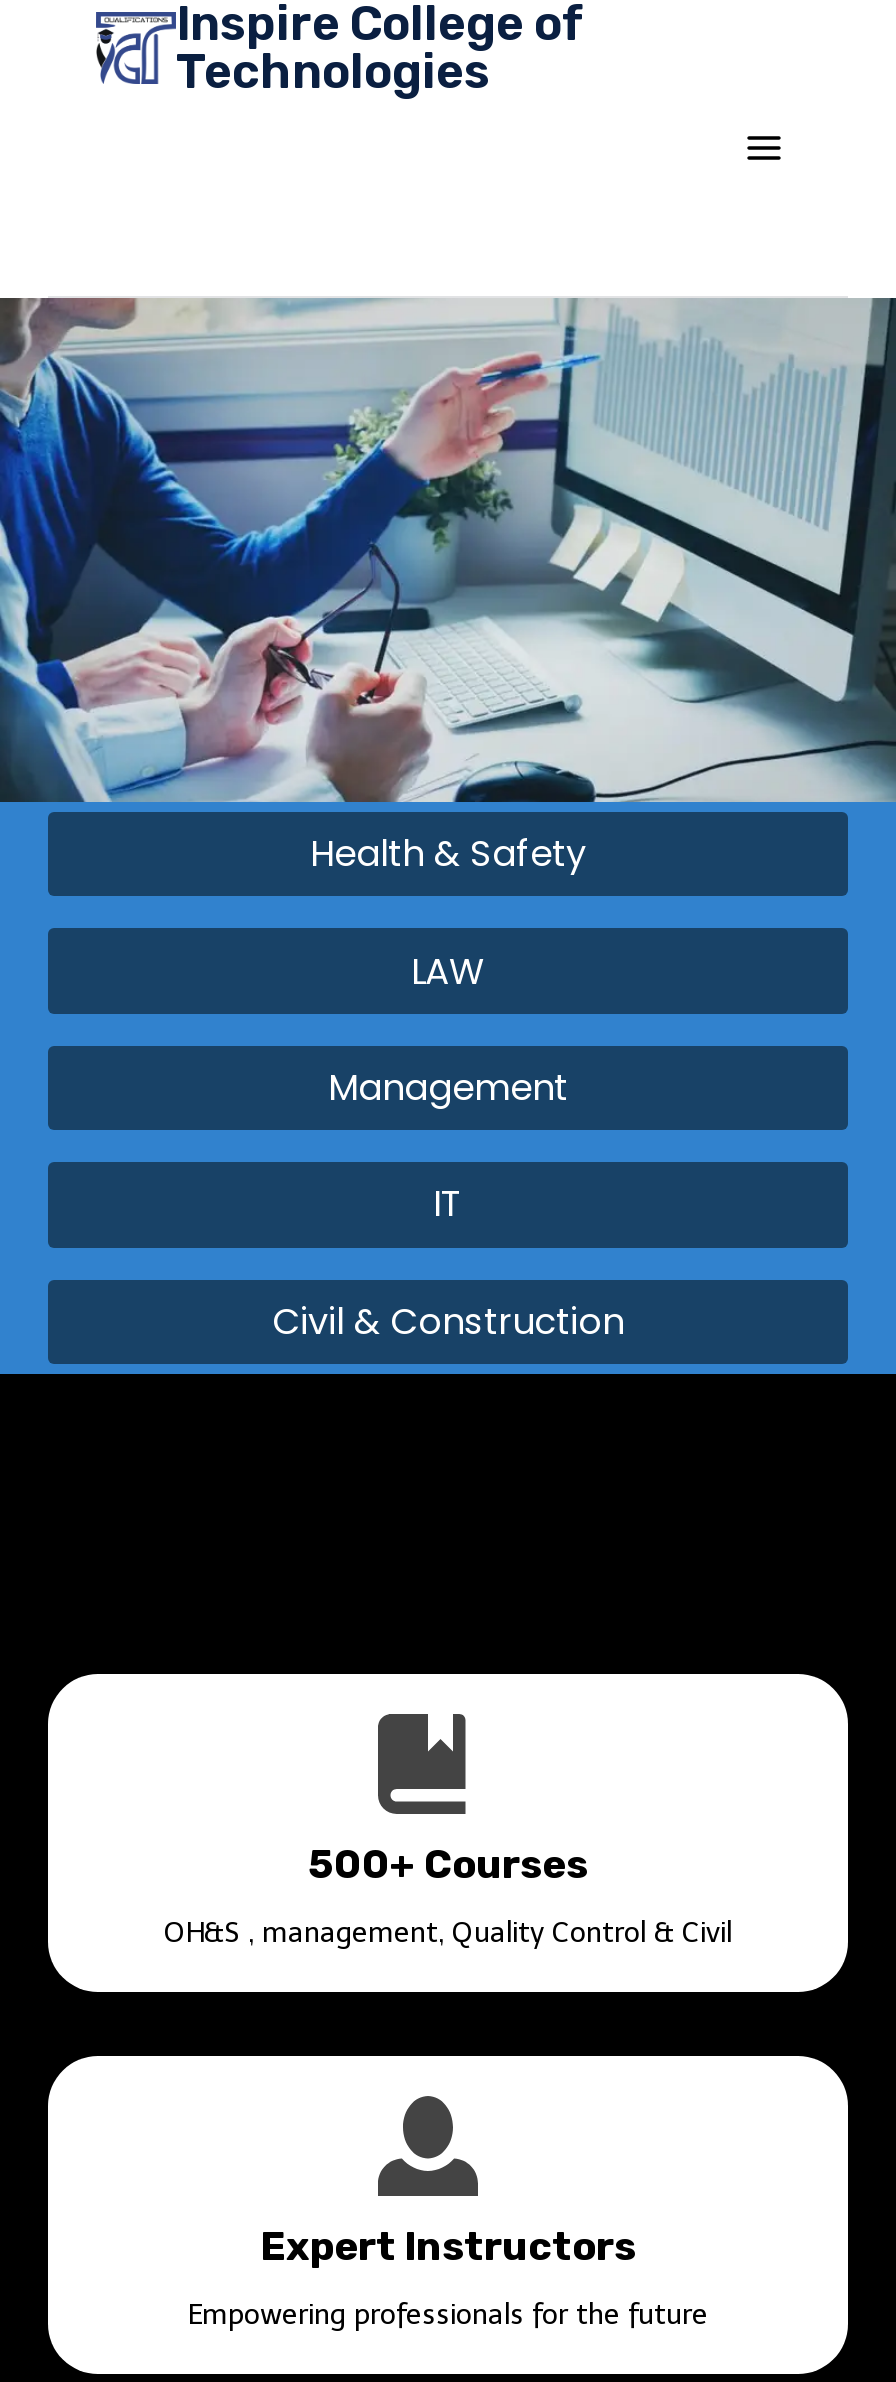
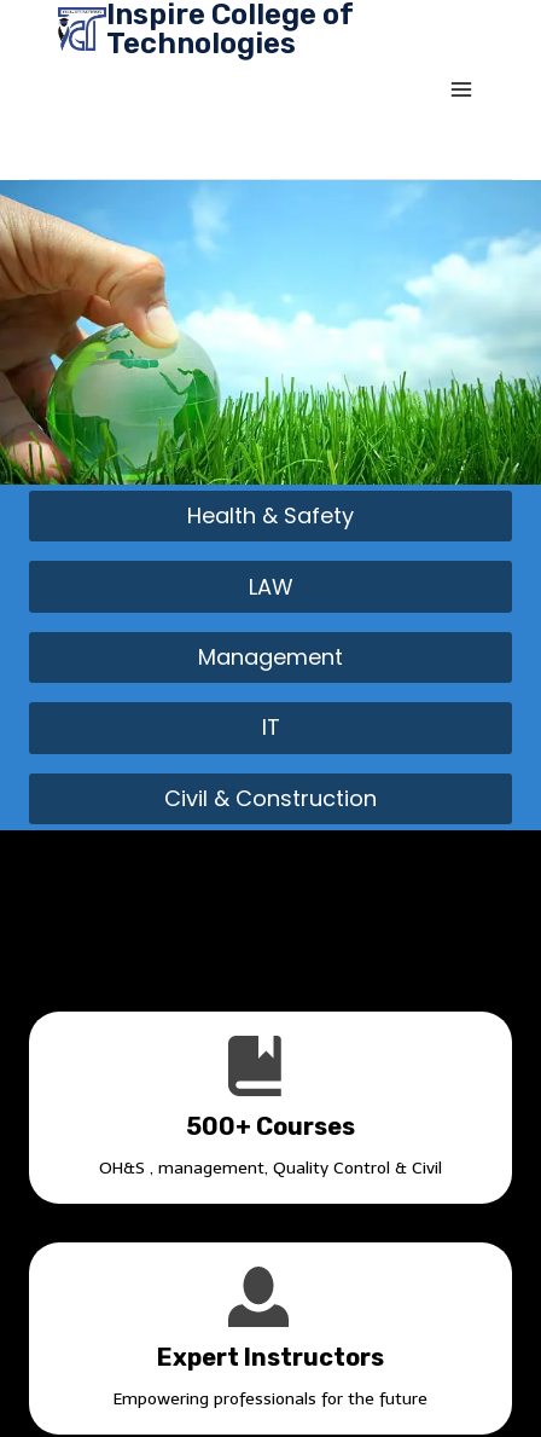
- [image]
+ [image]
